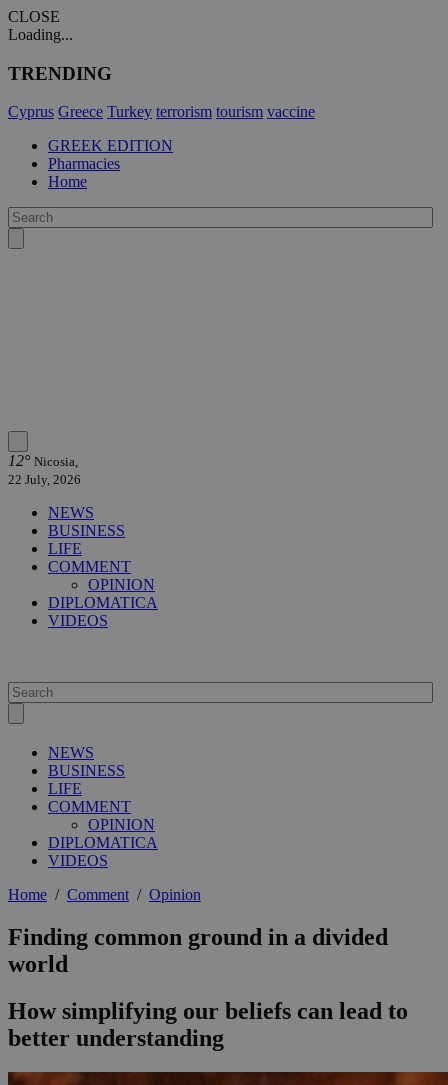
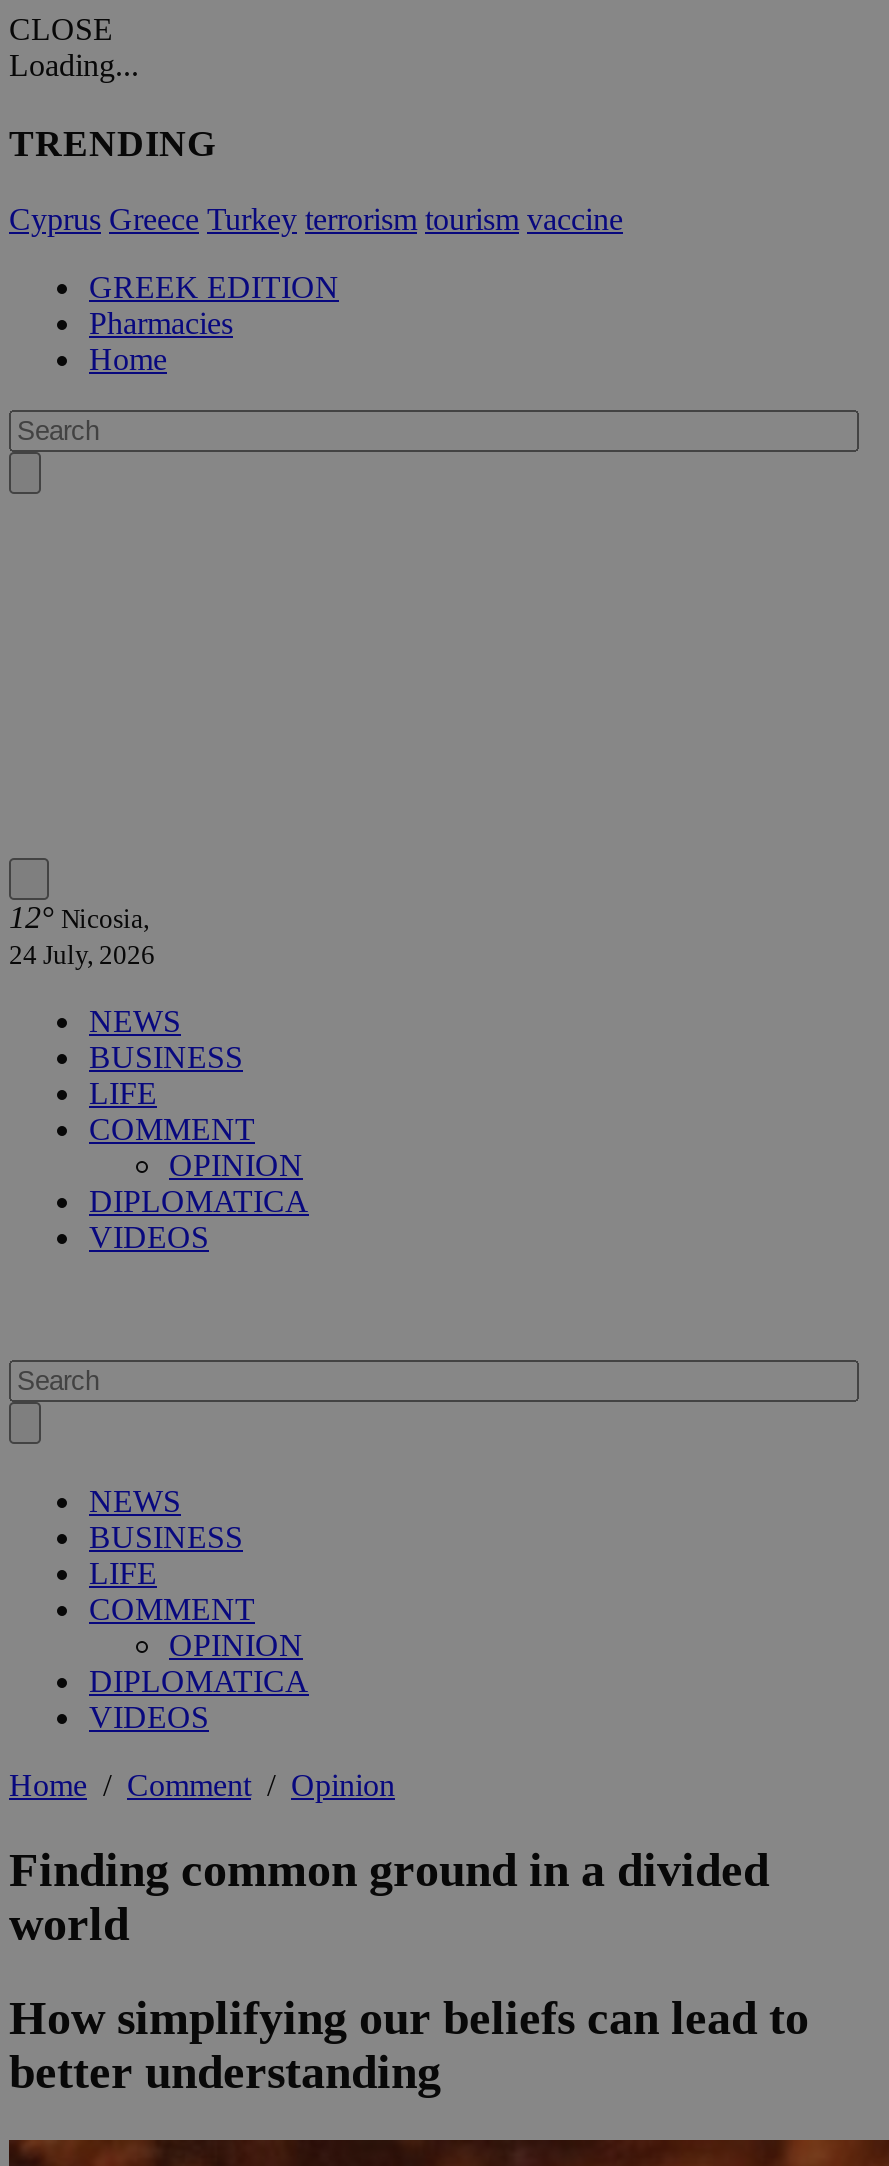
- 22 July, 2026
+ 24 July, 2026
